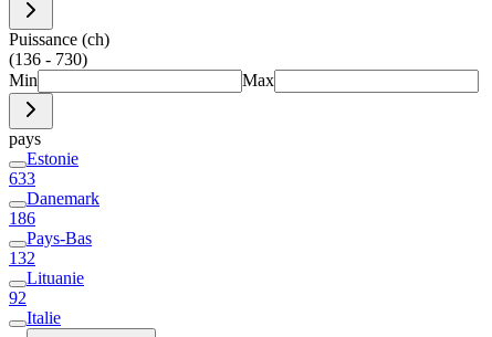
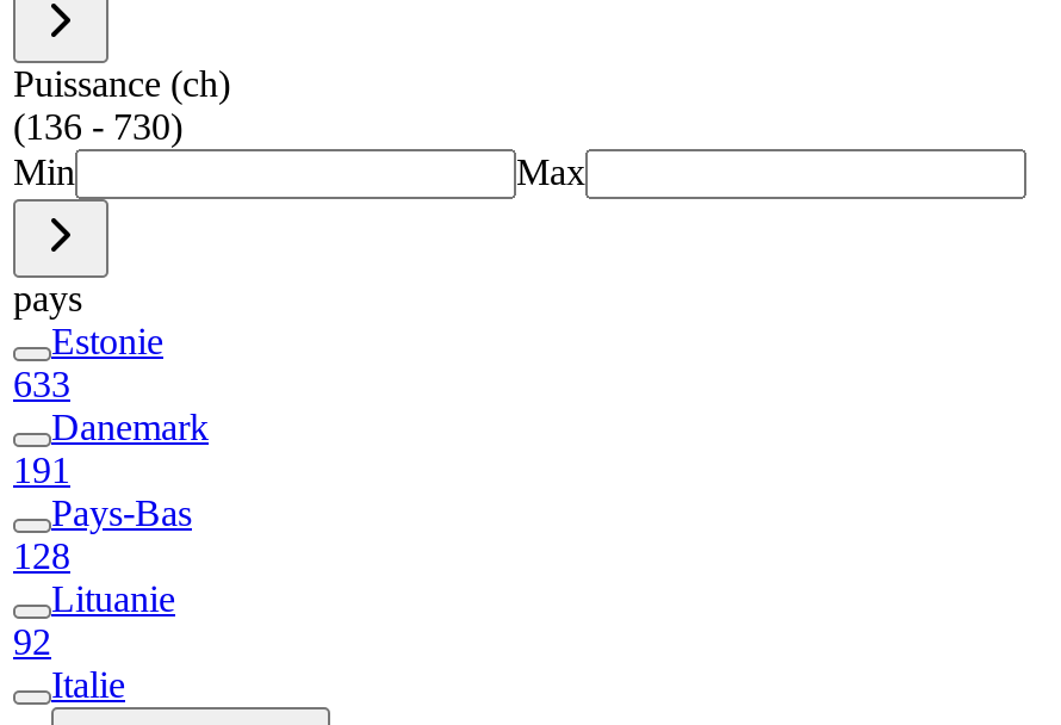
- 186
+ 191

- 132
+ 128
